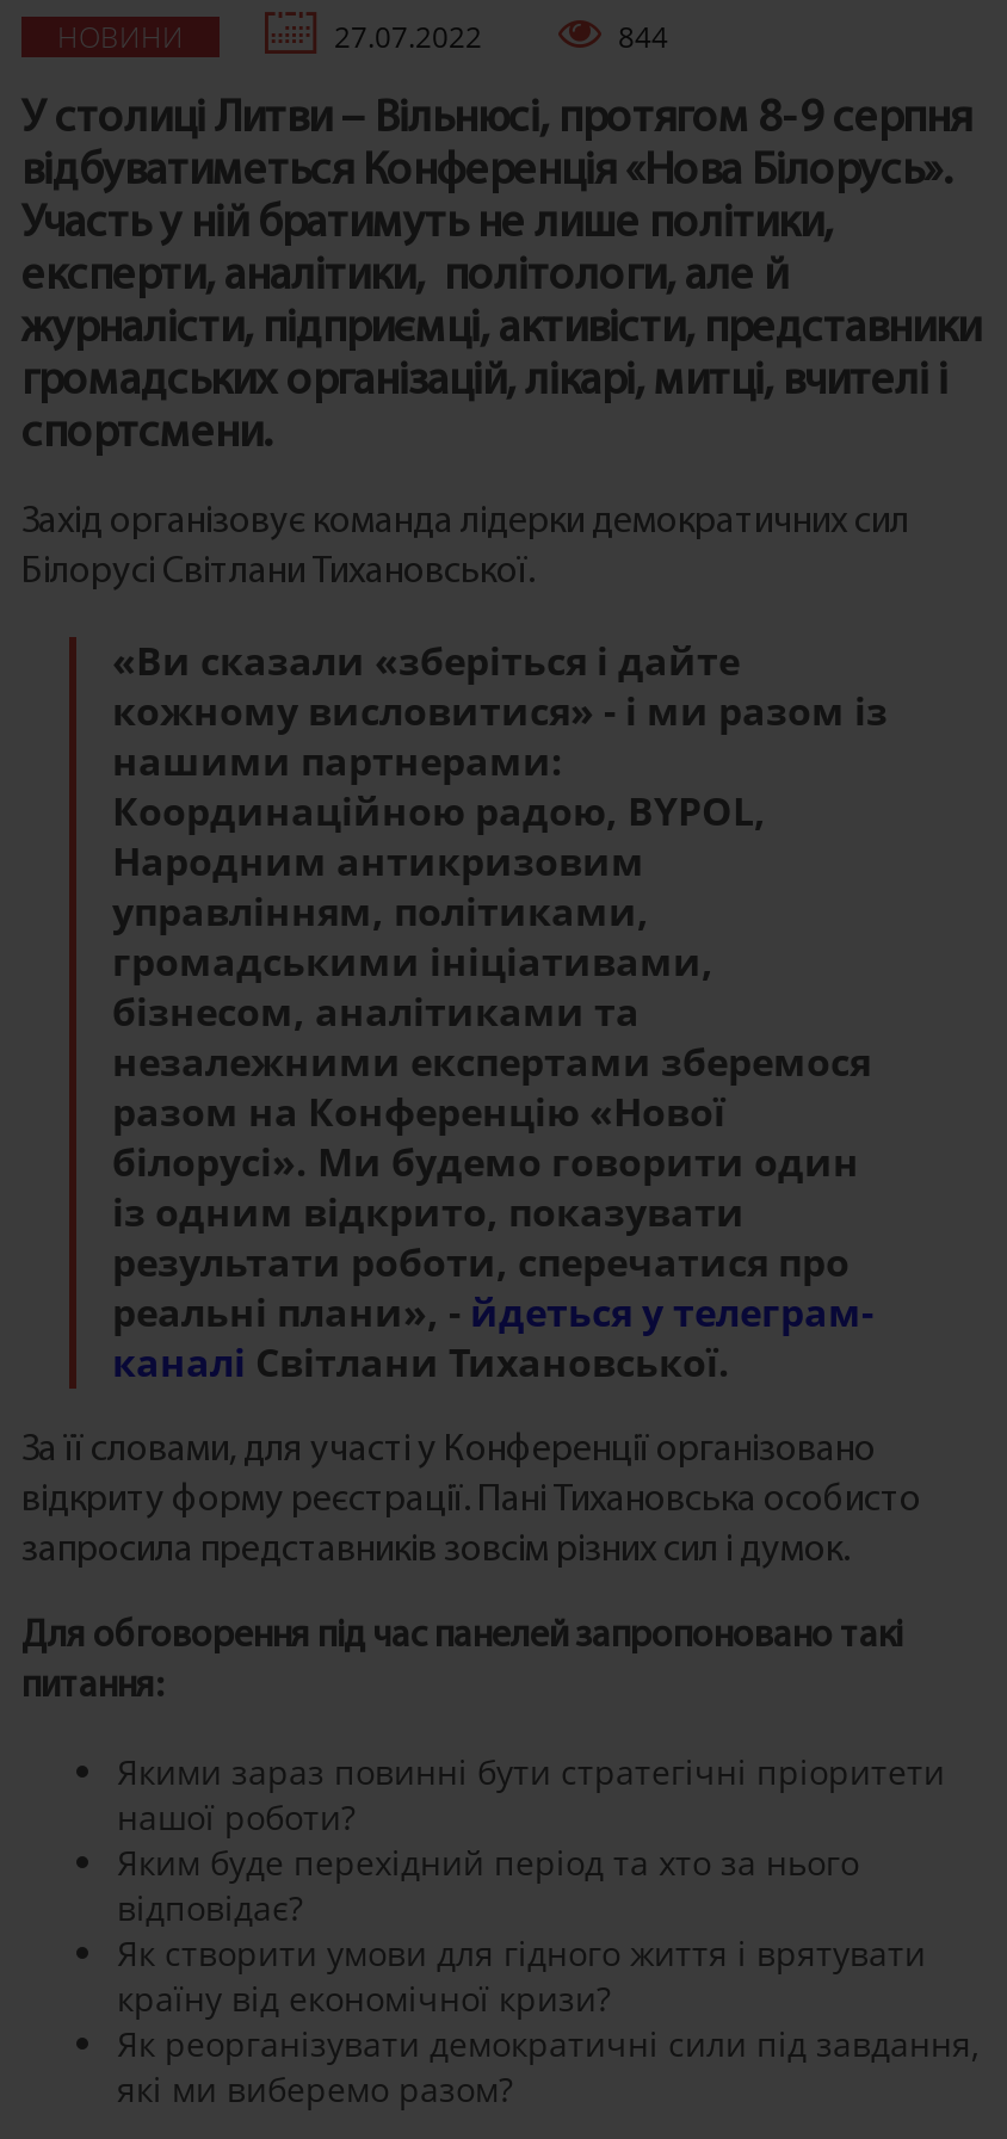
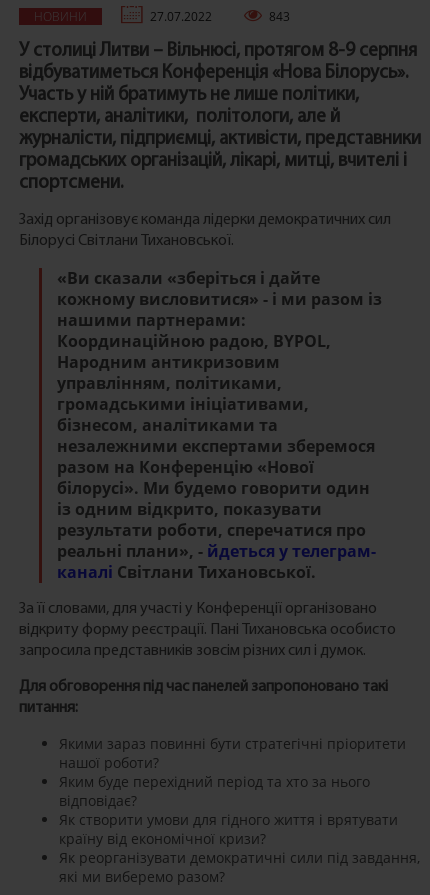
- 844
+ 843
